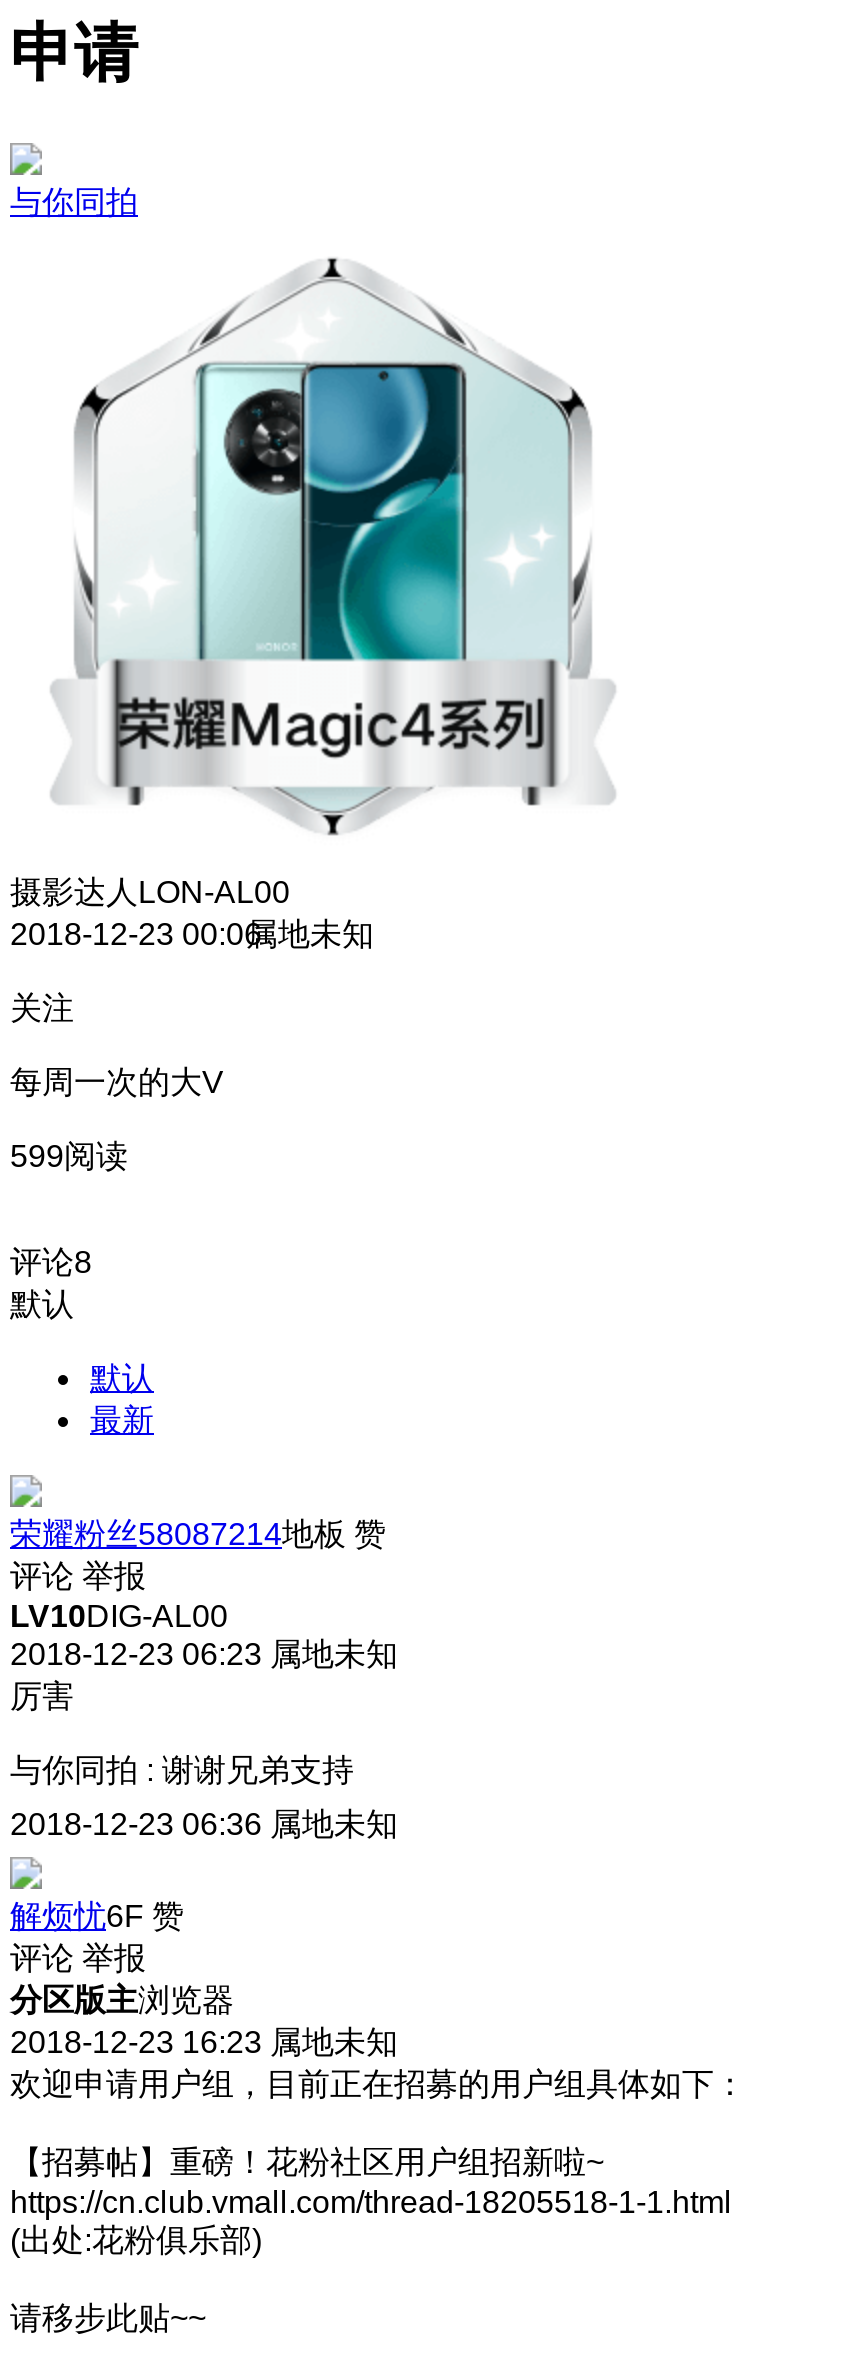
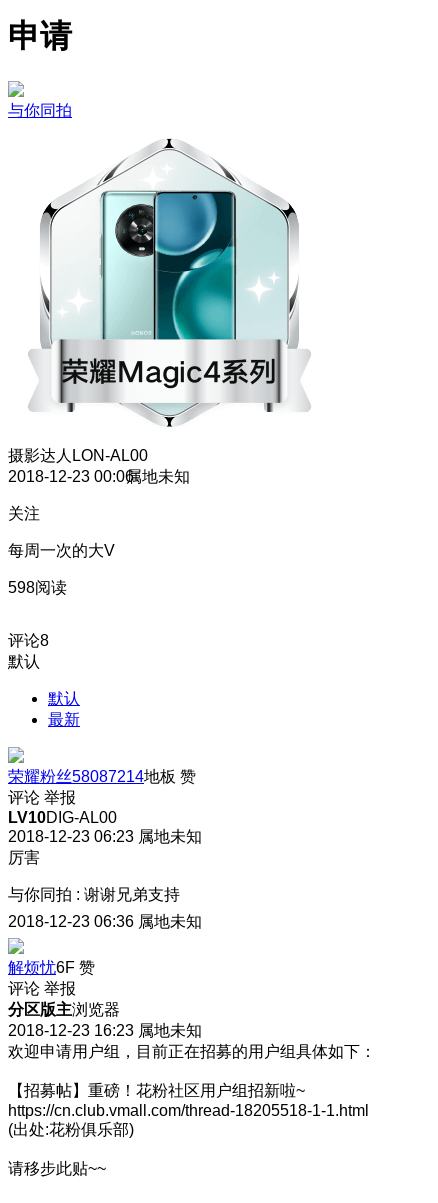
- 599阅读
+ 598阅读
